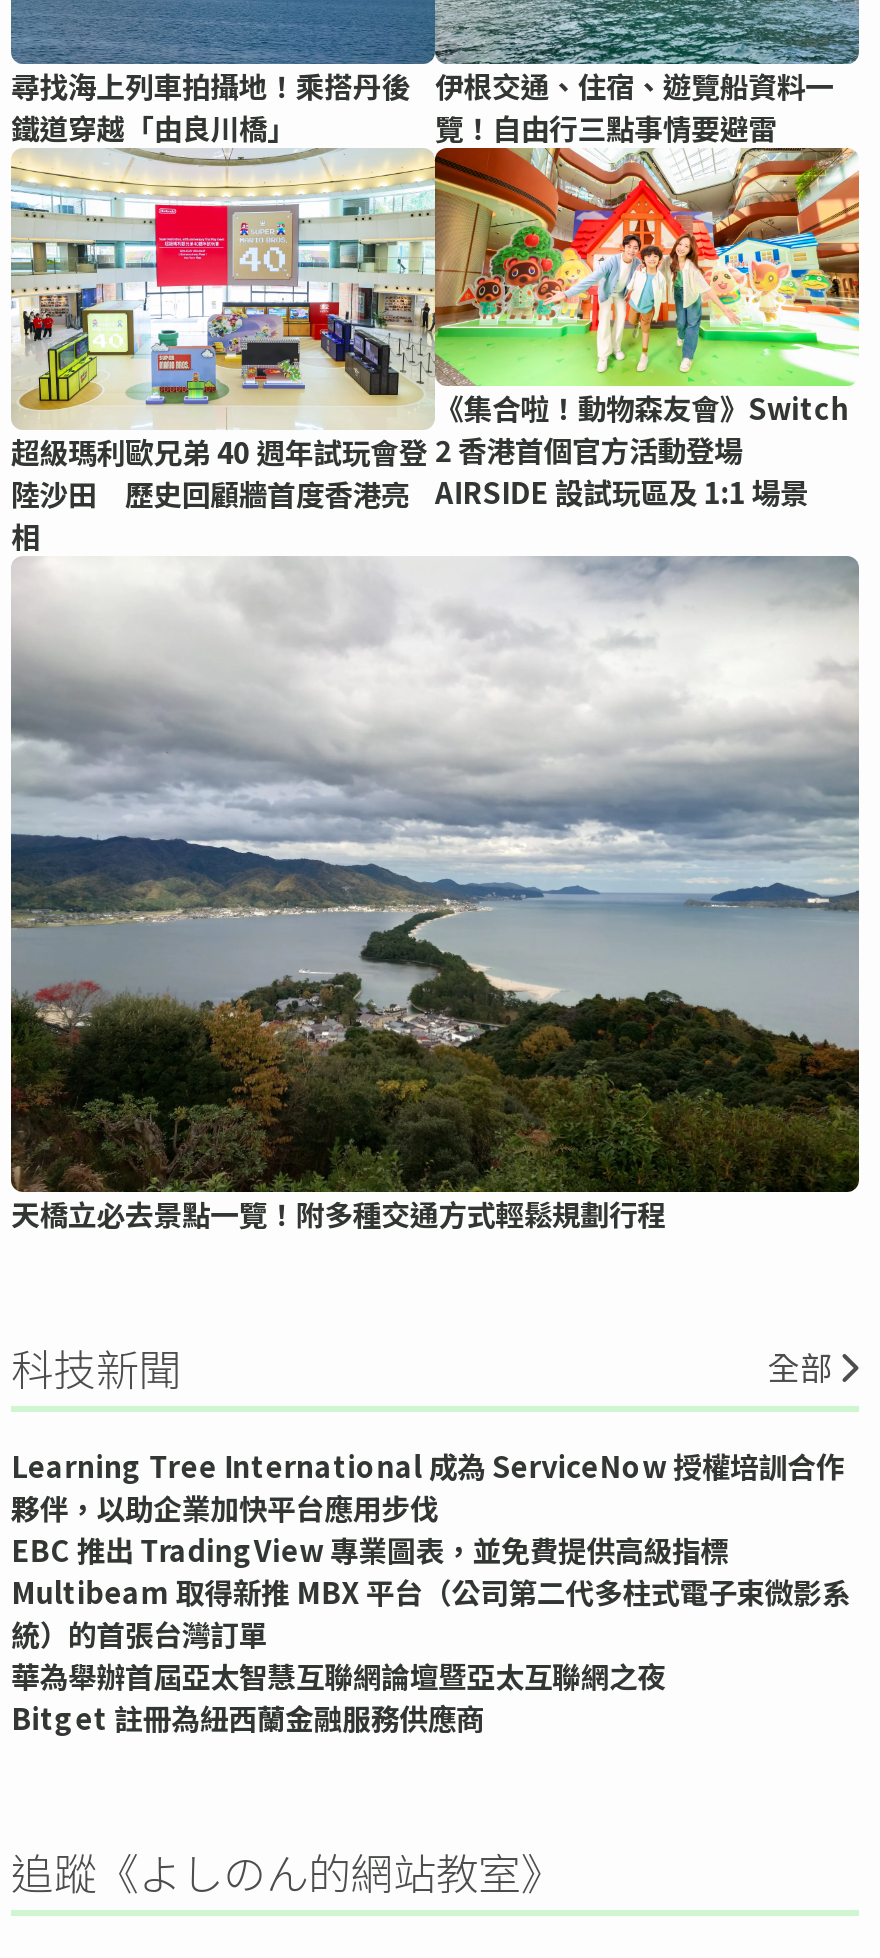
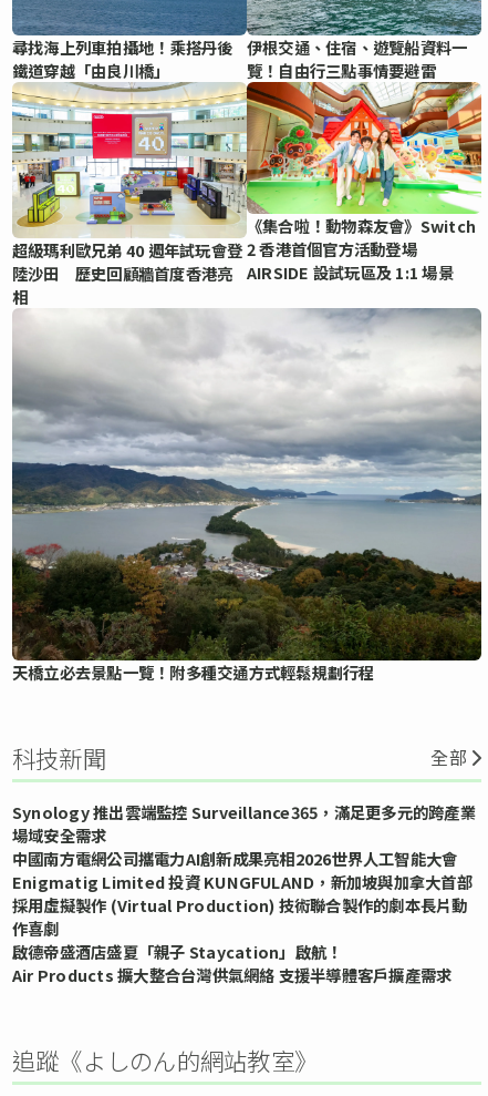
- Learning Tree International 成為 ServiceNow 授權培訓合作
- 夥伴，以助企業加快平台應用步伐
- EBC 推出 TradingView 專業圖表，並免費提供高級指標
- Multibeam 取得新推 MBX 平台（公司第二代多柱式電子束微影系
- 統）的首張台灣訂單
- 華為舉辦首屆亞太智慧互聯網論壇暨亞太互聯網之夜
- Bitget 註冊為紐西蘭金融服務供應商
+ Synology 推出雲端監控 Surveillance365，滿足更多元的跨產業
+ 場域安全需求
+ 中國南方電網公司攜電力AI創新成果亮相2026世界人工智能大會
+ Enigmatig Limited 投資 KUNGFULAND，新加坡與加拿大首部
+ 採用虛擬製作 (Virtual Production) 技術聯合製作的劇本長片動
+ 作喜劇
+ 啟德帝盛酒店盛夏「親子 Staycation」啟航！
+ Air Products 擴大整合台灣供氣網絡 支援半導體客戶擴產需求
